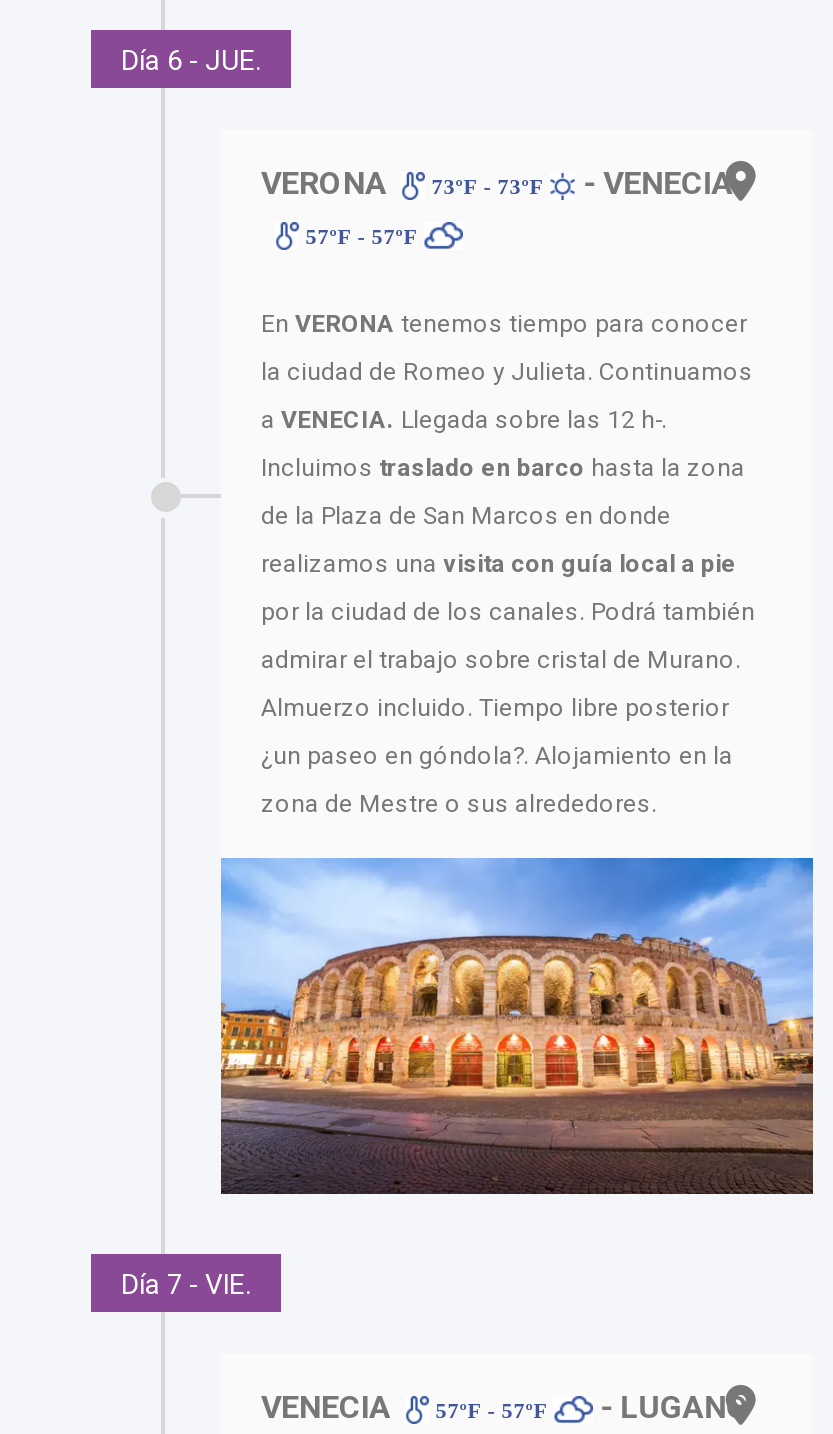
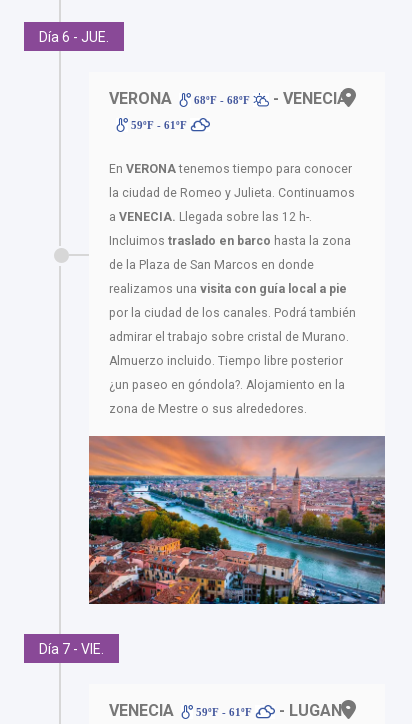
- VERONA 73ºF - 73ºF - VENECIA
+ VERONA 68ºF - 68ºF - VENECIA

- 57ºF - 57ºF
+ 59ºF - 61ºF

- [image]
+ [image]

- VENECIA 57ºF - 57ºF - LUGANO
+ VENECIA 59ºF - 61ºF - LUGANO
